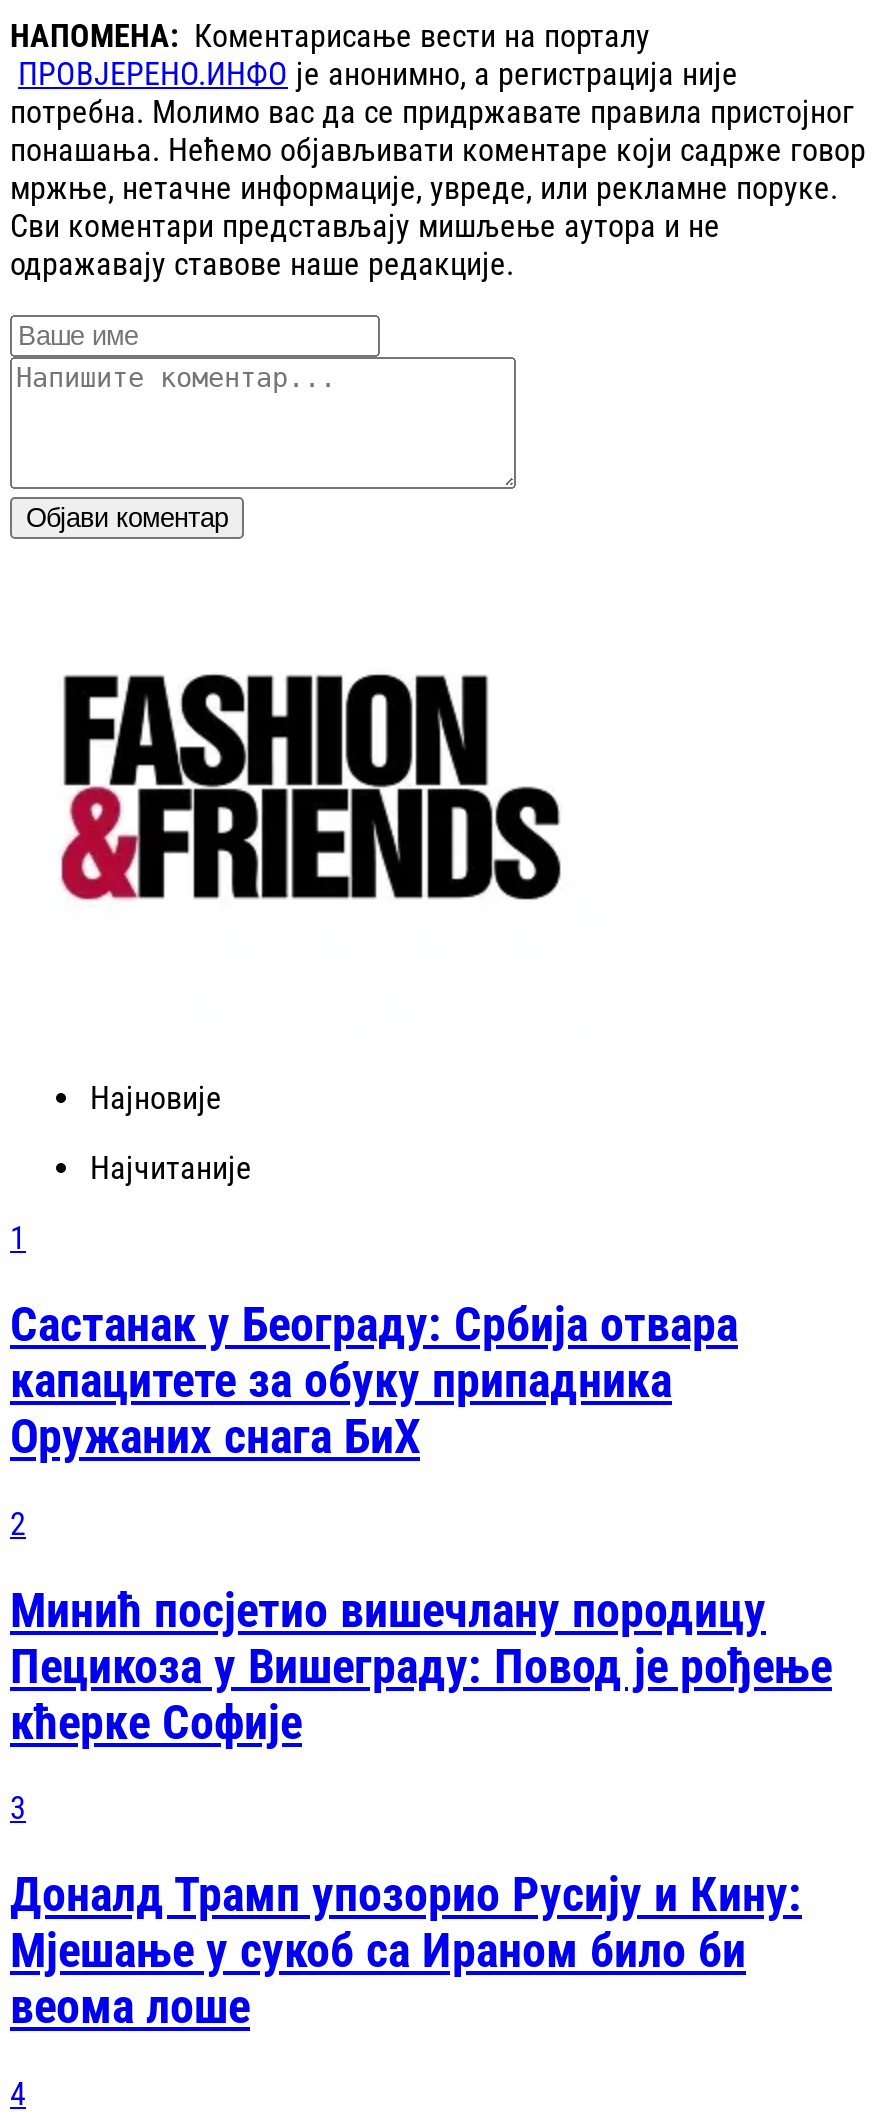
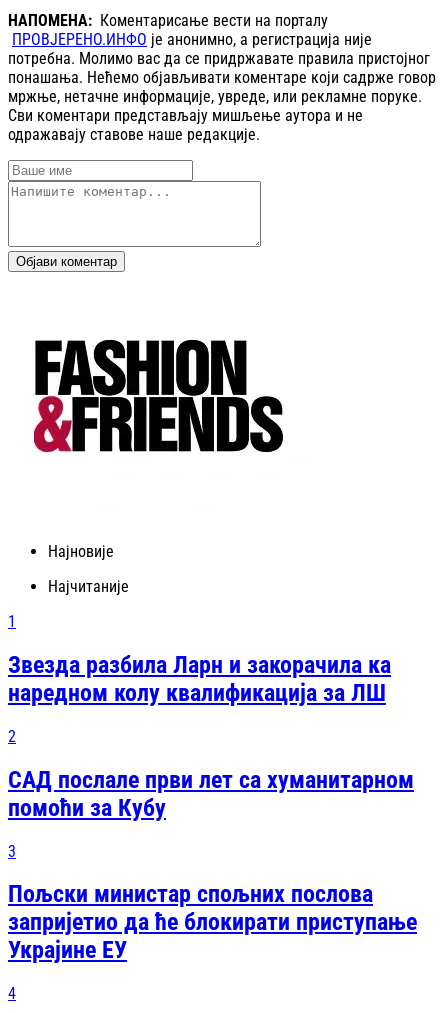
- Састанак у Београду: Србија отвара
- капацитете за обуку припадника
- Оружаних снага БиХ
+ Звезда разбила Ларн и закорачила ка
+ наредном колу квалификација за ЛШ

- Минић посјетио вишечлану породицу
- Пецикоза у Вишеграду: Повод је рођење
- кћерке Софије
+ САД послале први лет са хуманитарном
+ помоћи за Кубу

- Доналд Трамп упозорио Русију и Кину:
- Мјешање у сукоб са Ираном било би
- веома лоше
+ Пољски министар спољних послова
+ запријетио да ће блокирати приступање
+ Украјине ЕУ
